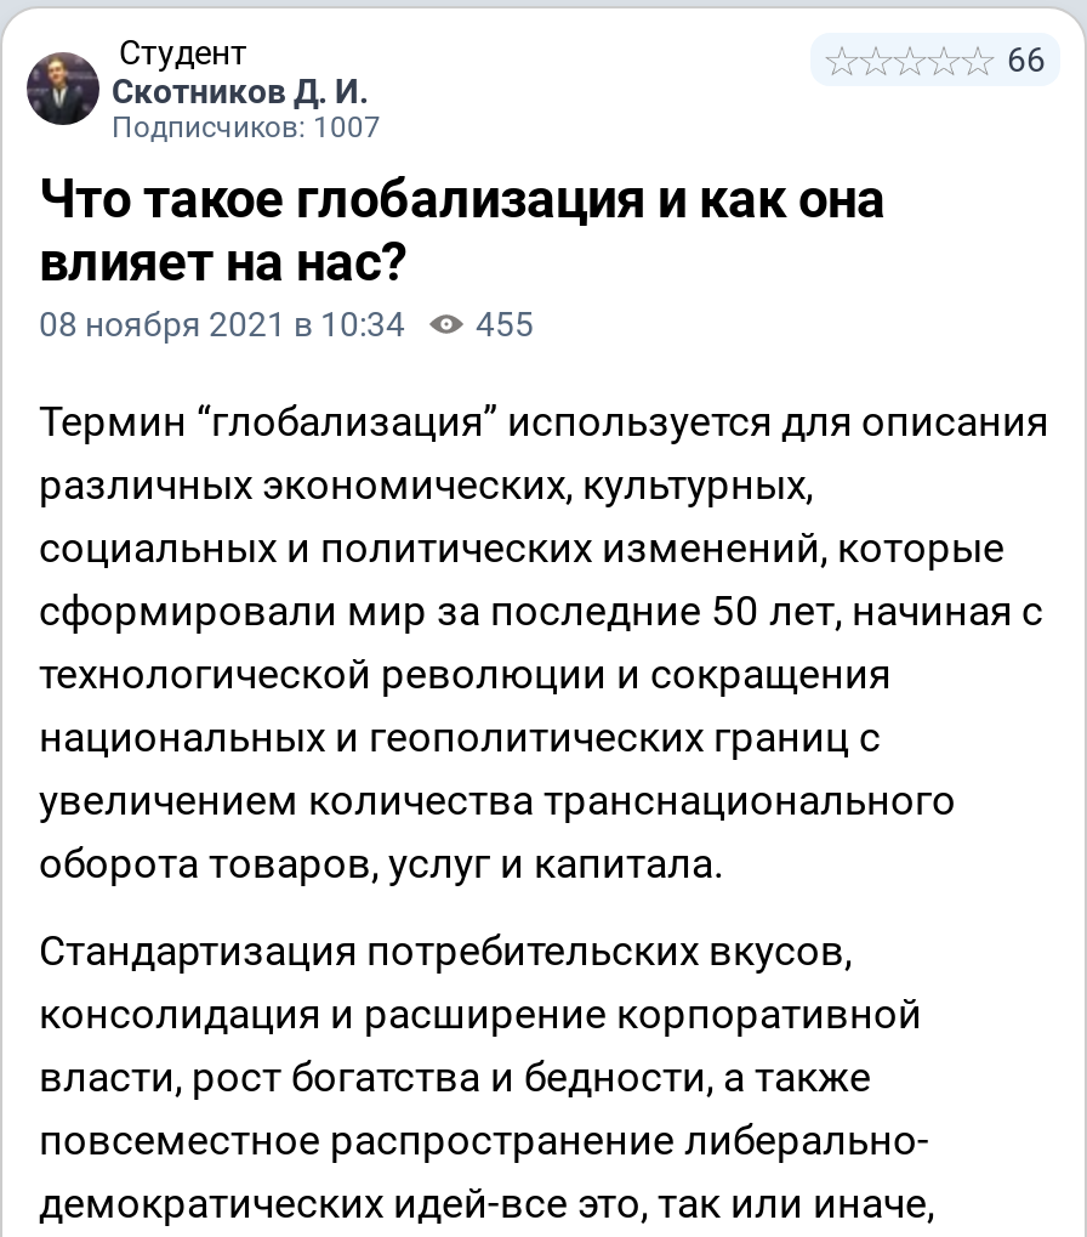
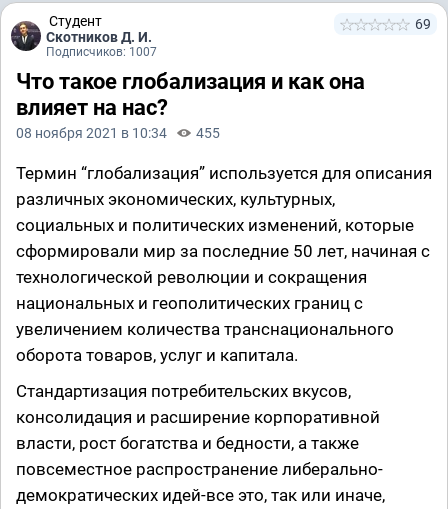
- 66
+ 69
